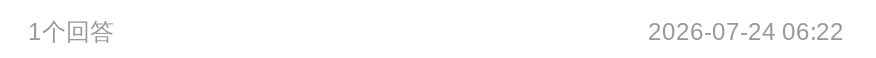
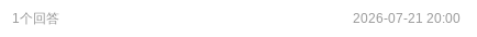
- 2026-07-24 06:22
+ 2026-07-21 20:00
